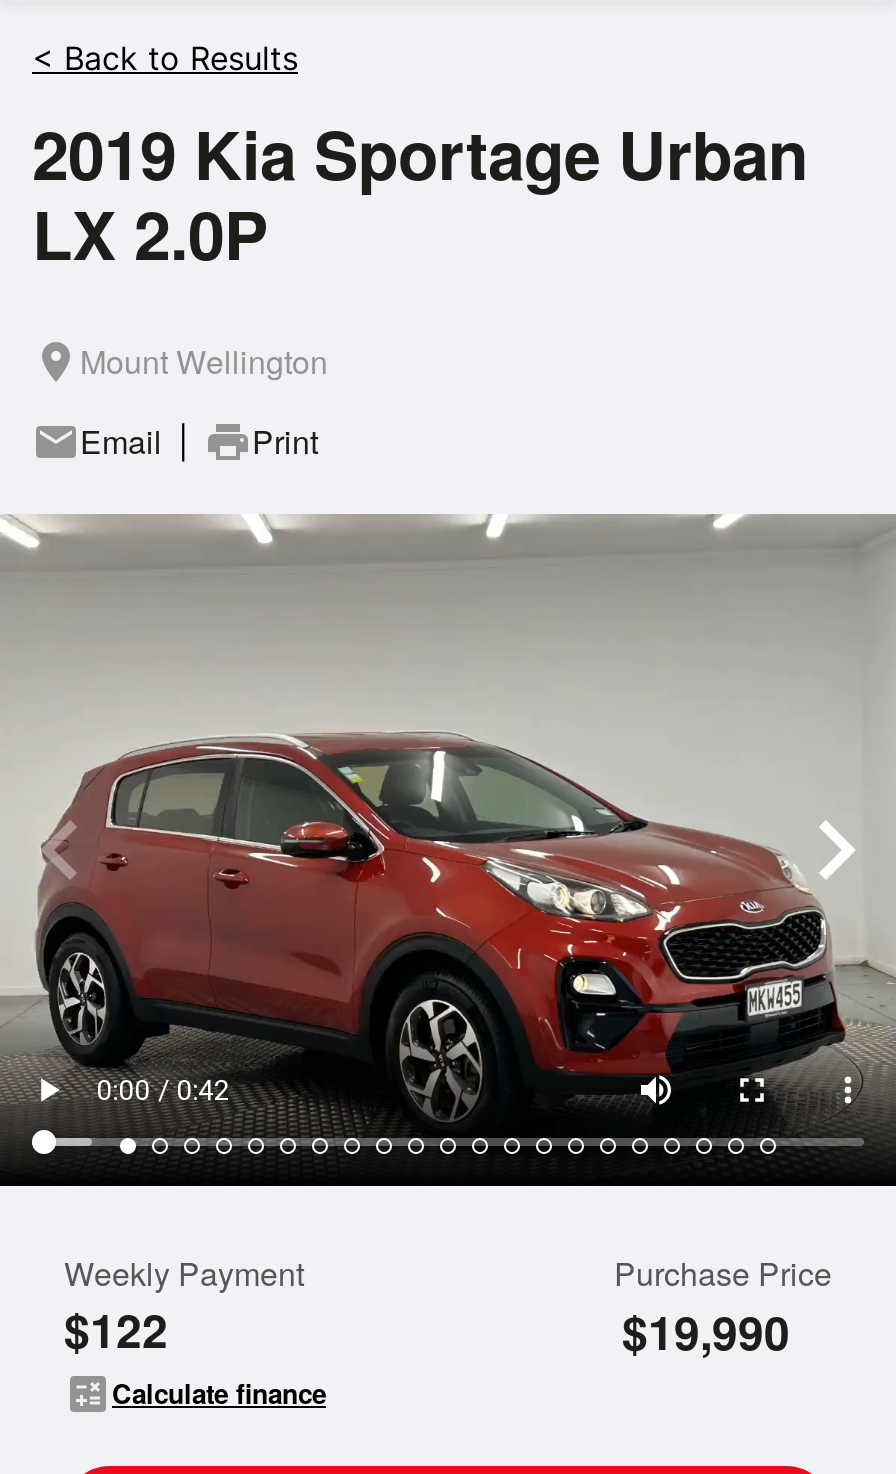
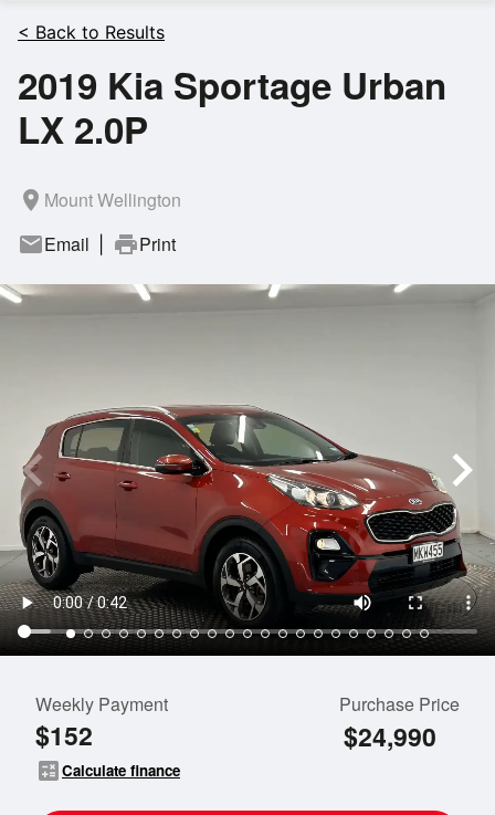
- $122
+ $152

- $19,990
+ $24,990
